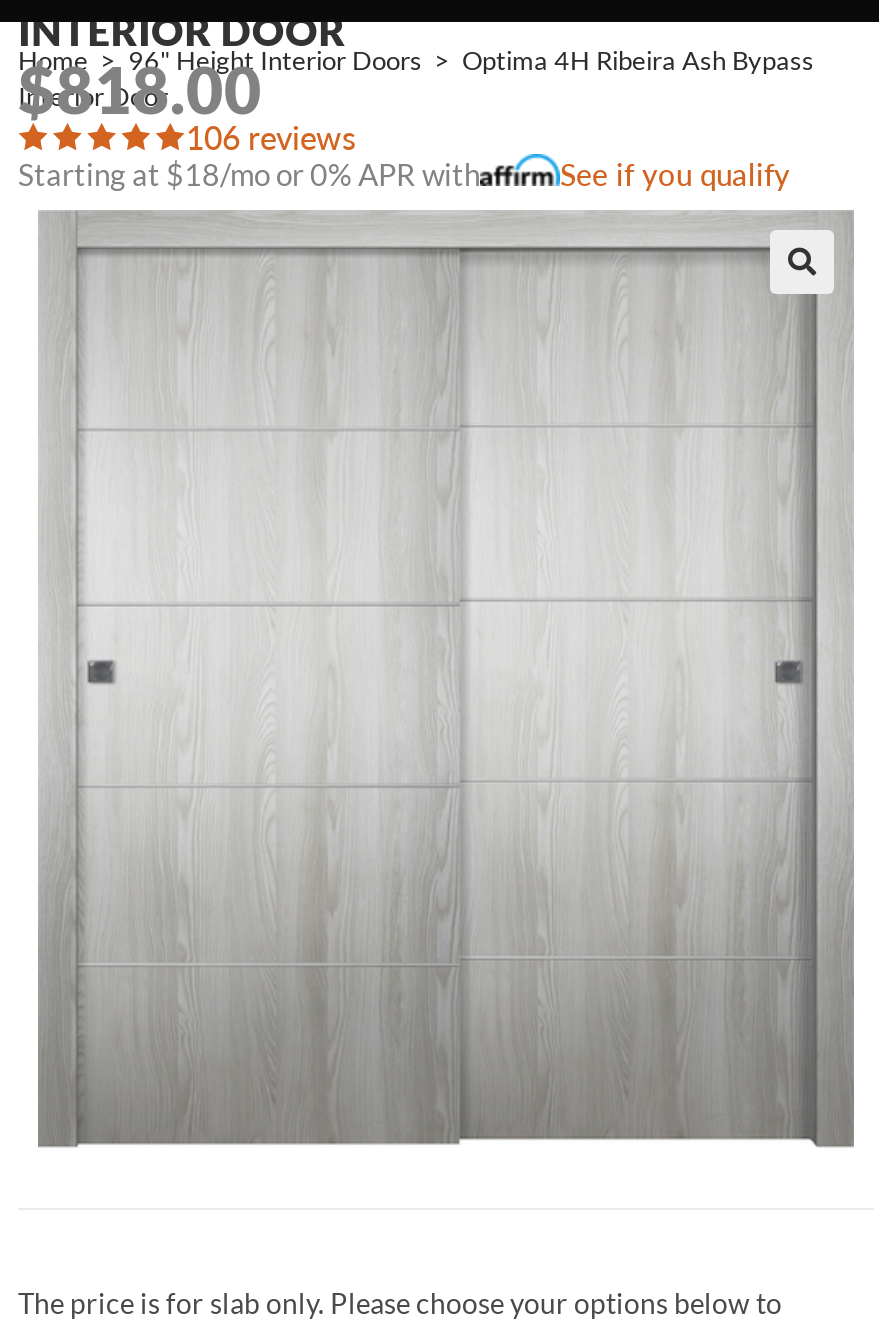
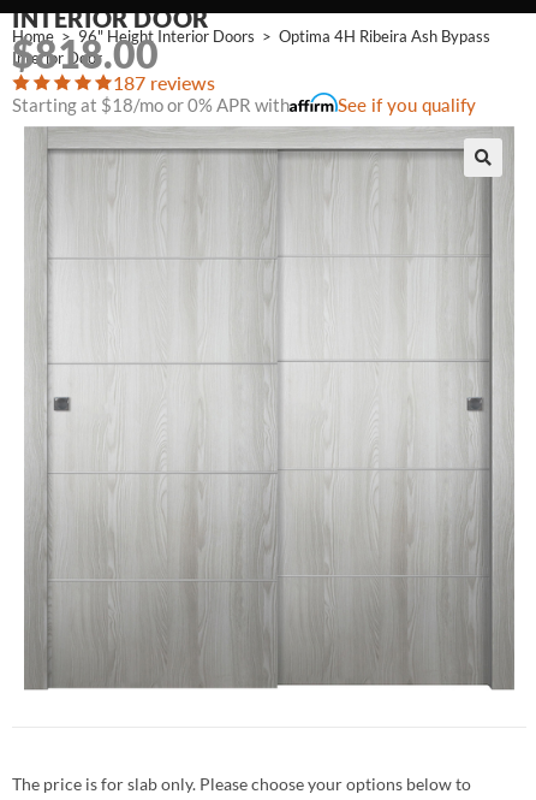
- 106 reviews
+ 187 reviews
